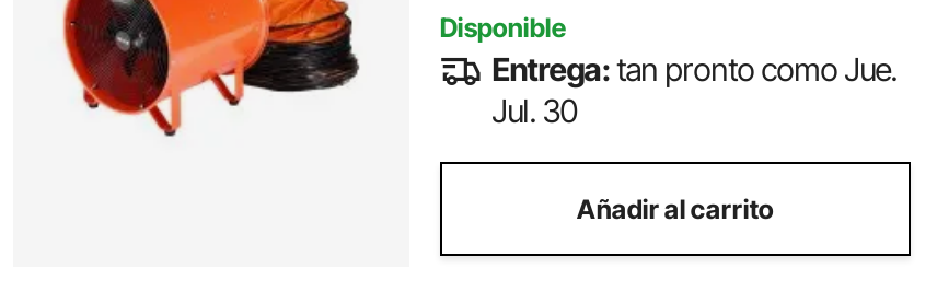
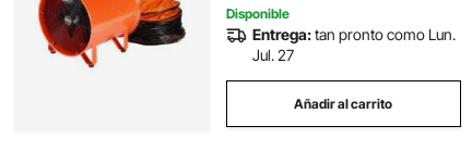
- Entrega: tan pronto como Jue.
+ Entrega: tan pronto como Lun.

- Jul. 30
+ Jul. 27
